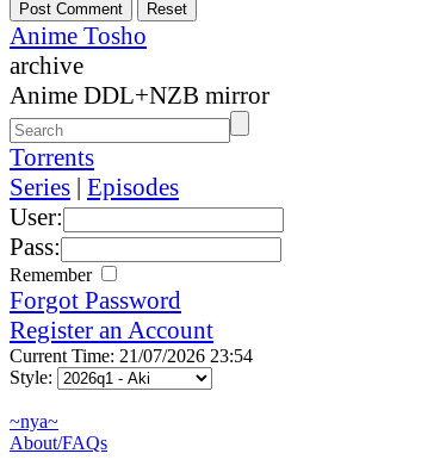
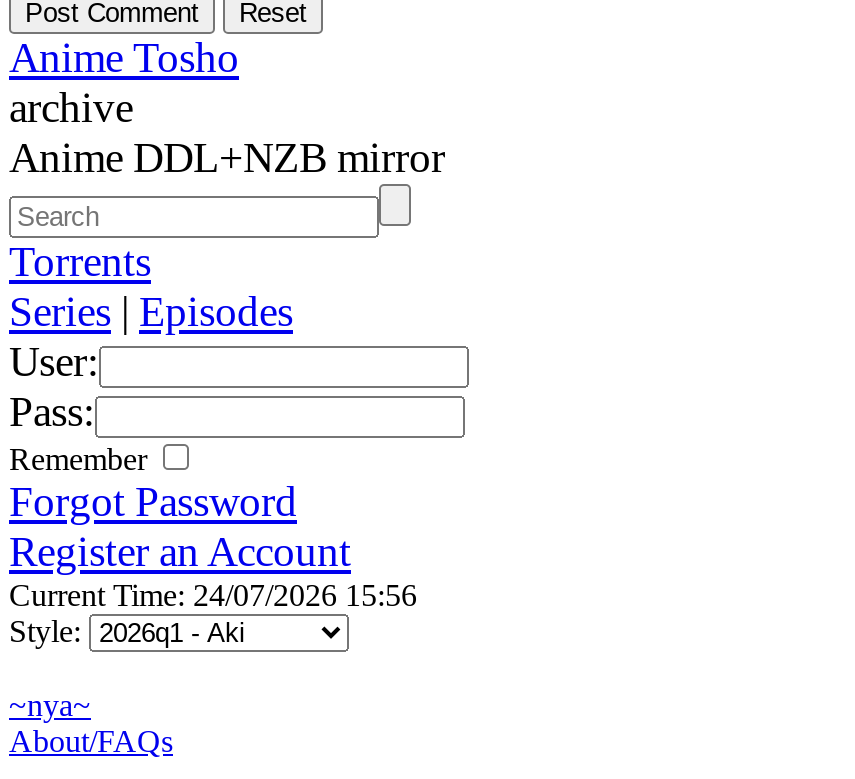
- Current Time: 21/07/2026 23:54
+ Current Time: 24/07/2026 15:56
